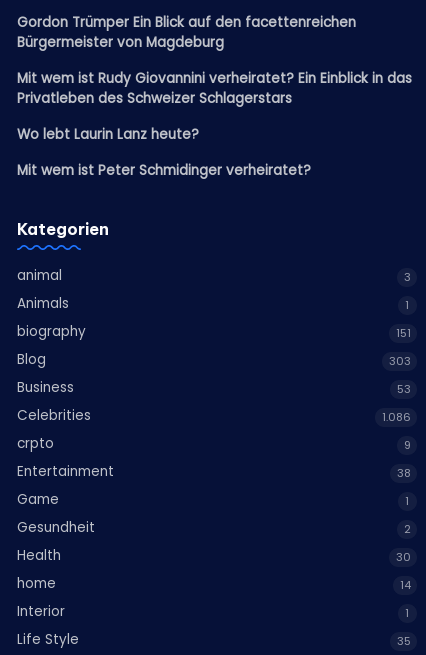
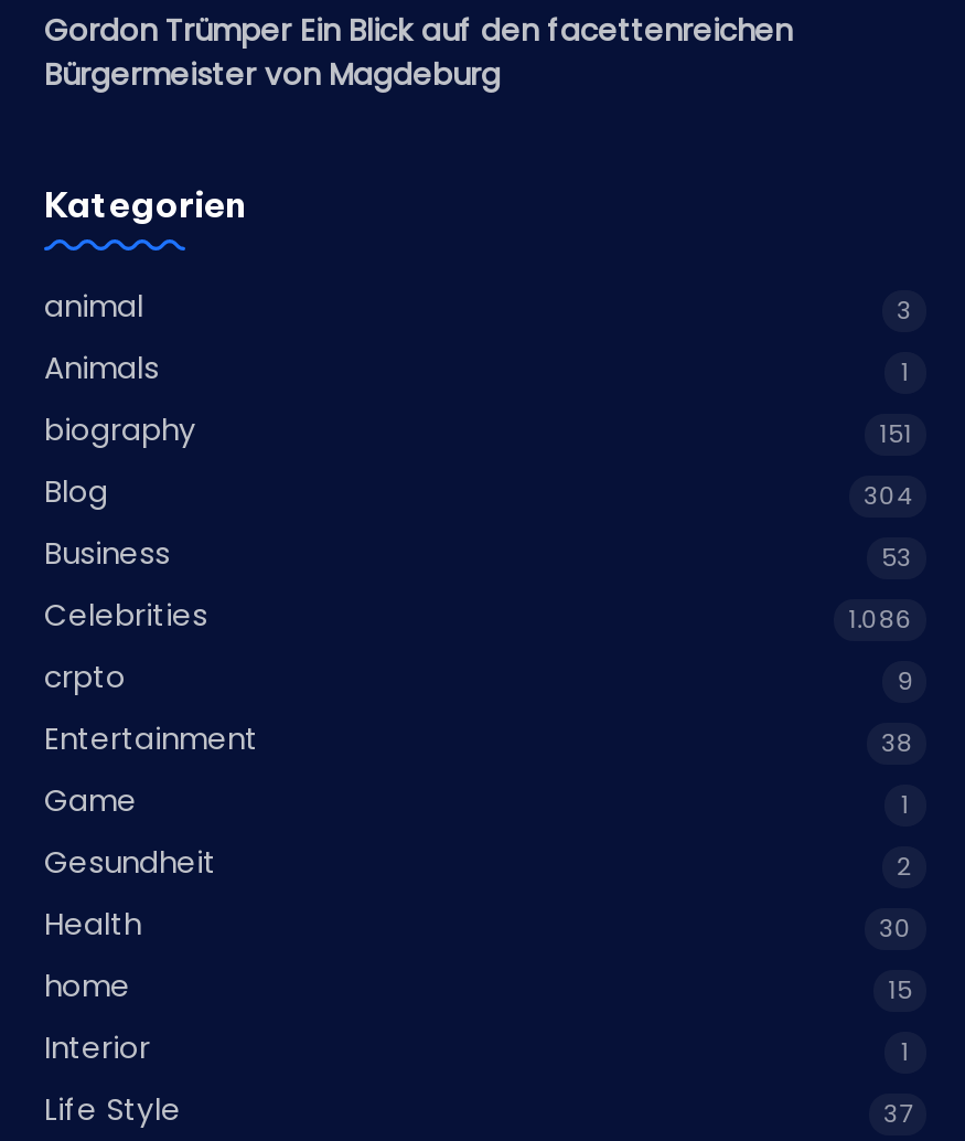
- Mit wem ist Rudy Giovannini verheiratet? Ein Einblick in das
- Privatleben des Schweizer Schlagerstars
- Wo lebt Laurin Lanz heute?
- Mit wem ist Peter Schmidinger verheiratet?

- 303
+ 304

- 14
+ 15

- 35
+ 37
